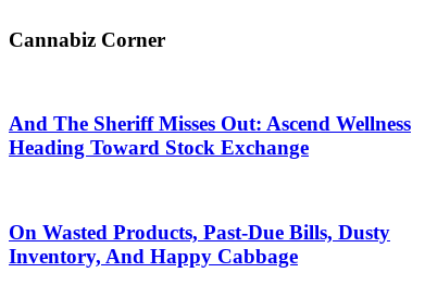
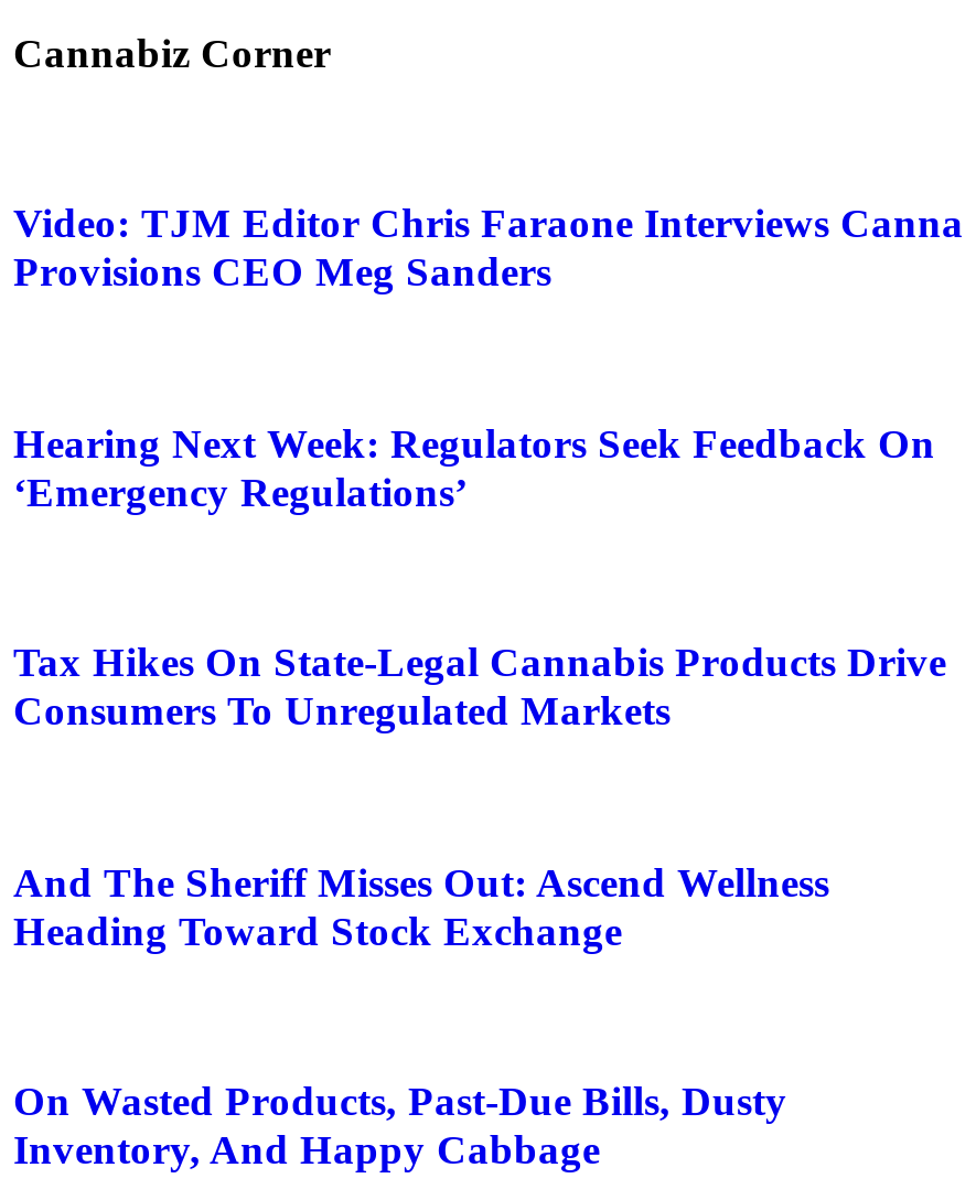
+ Video: TJM Editor Chris Faraone Interviews Canna
+ Provisions CEO Meg Sanders

+ Hearing Next Week: Regulators Seek Feedback On
+ ‘Emergency Regulations’

+ Tax Hikes On State-Legal Cannabis Products Drive
+ Consumers To Unregulated Markets
